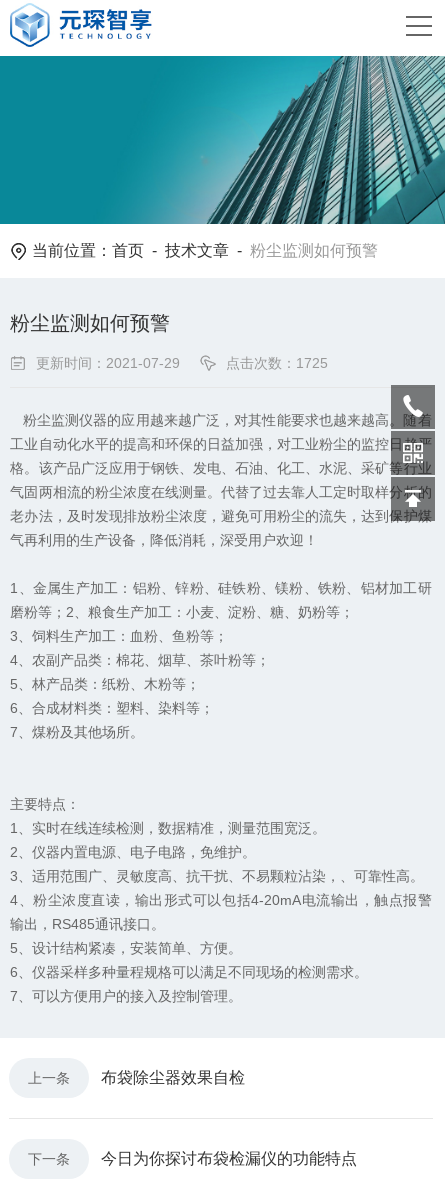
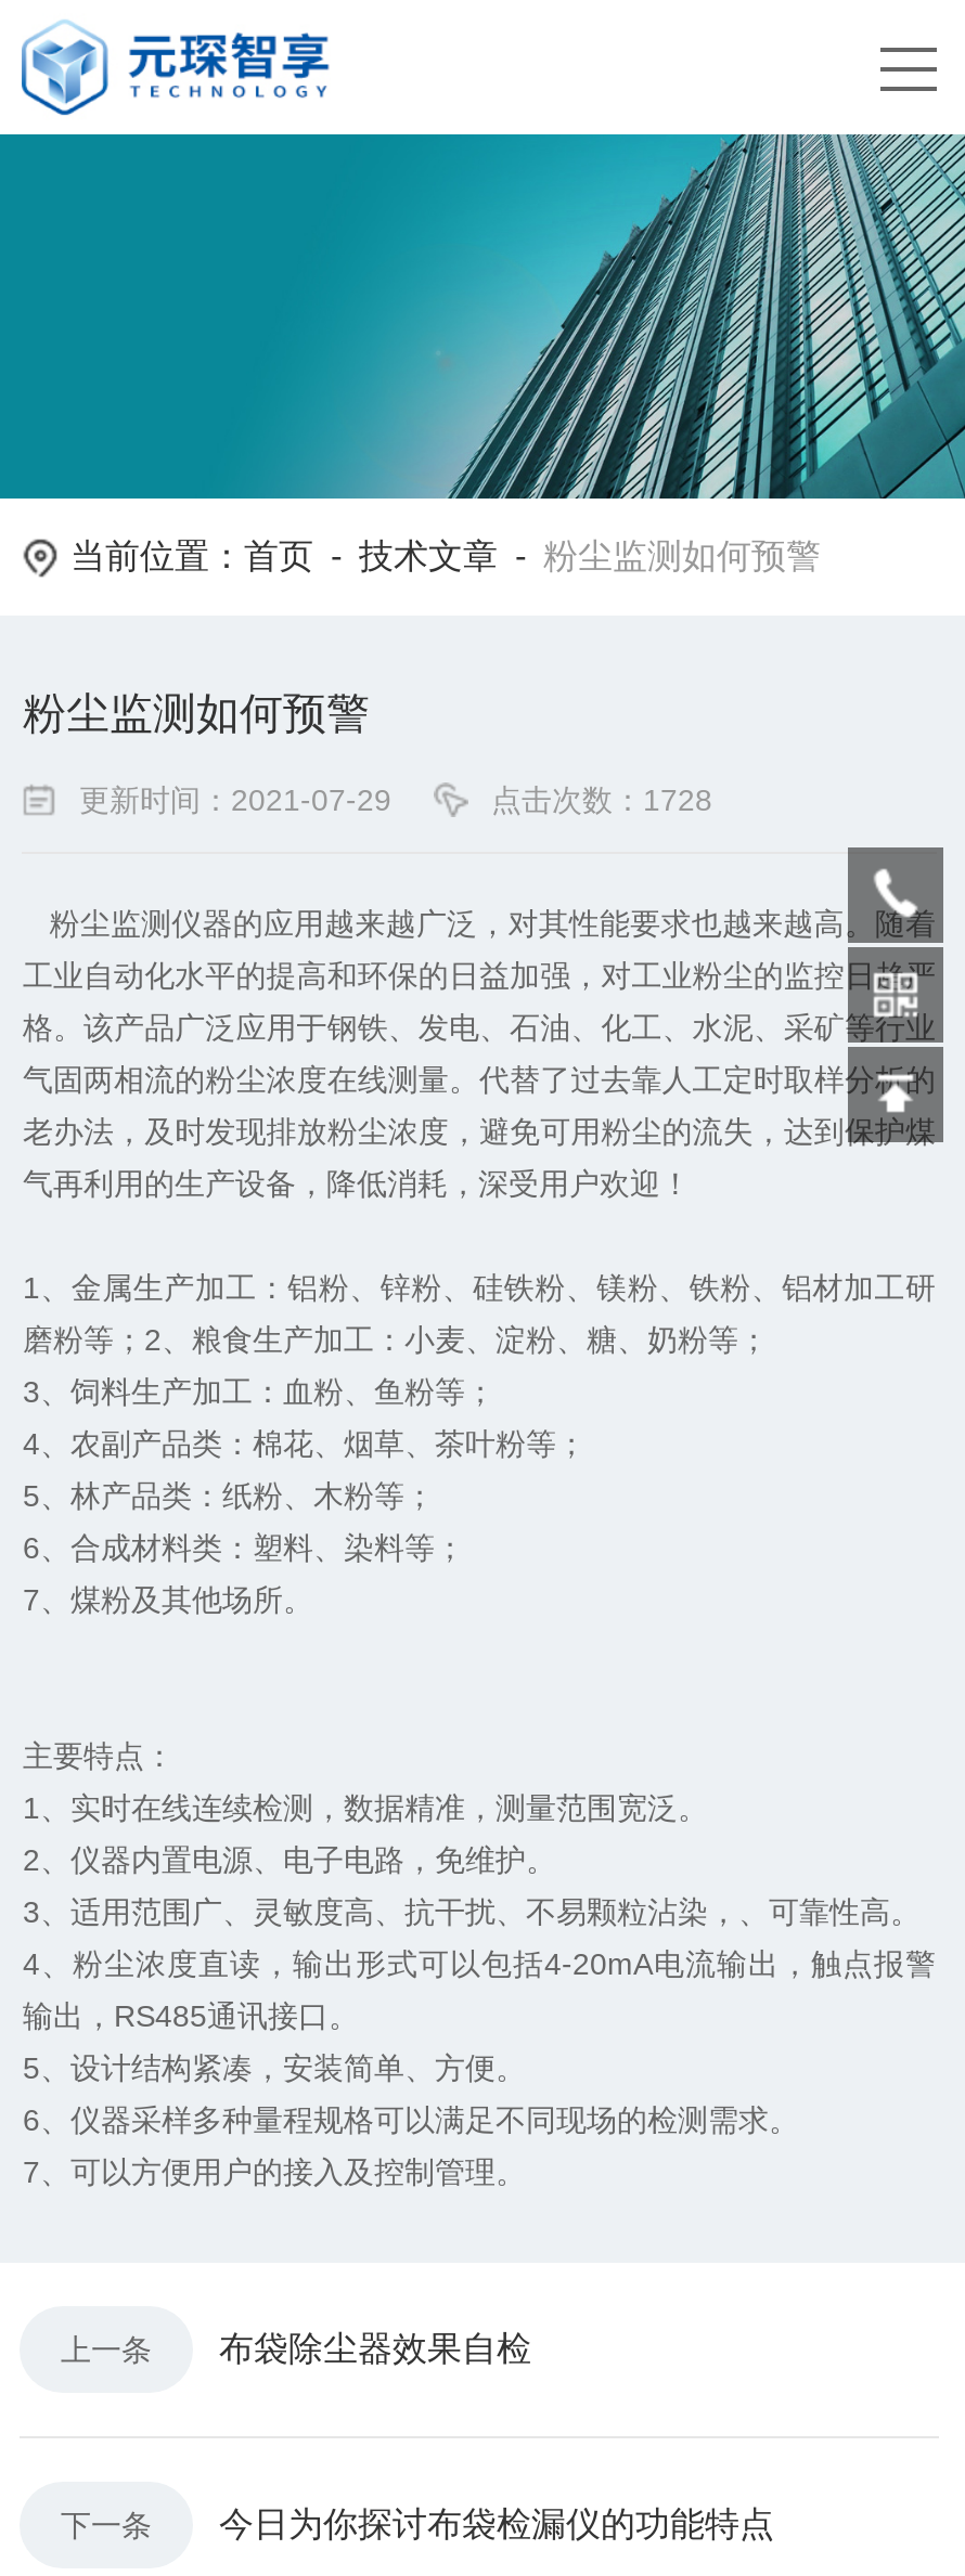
- 点击次数：1725
+ 点击次数：1728
